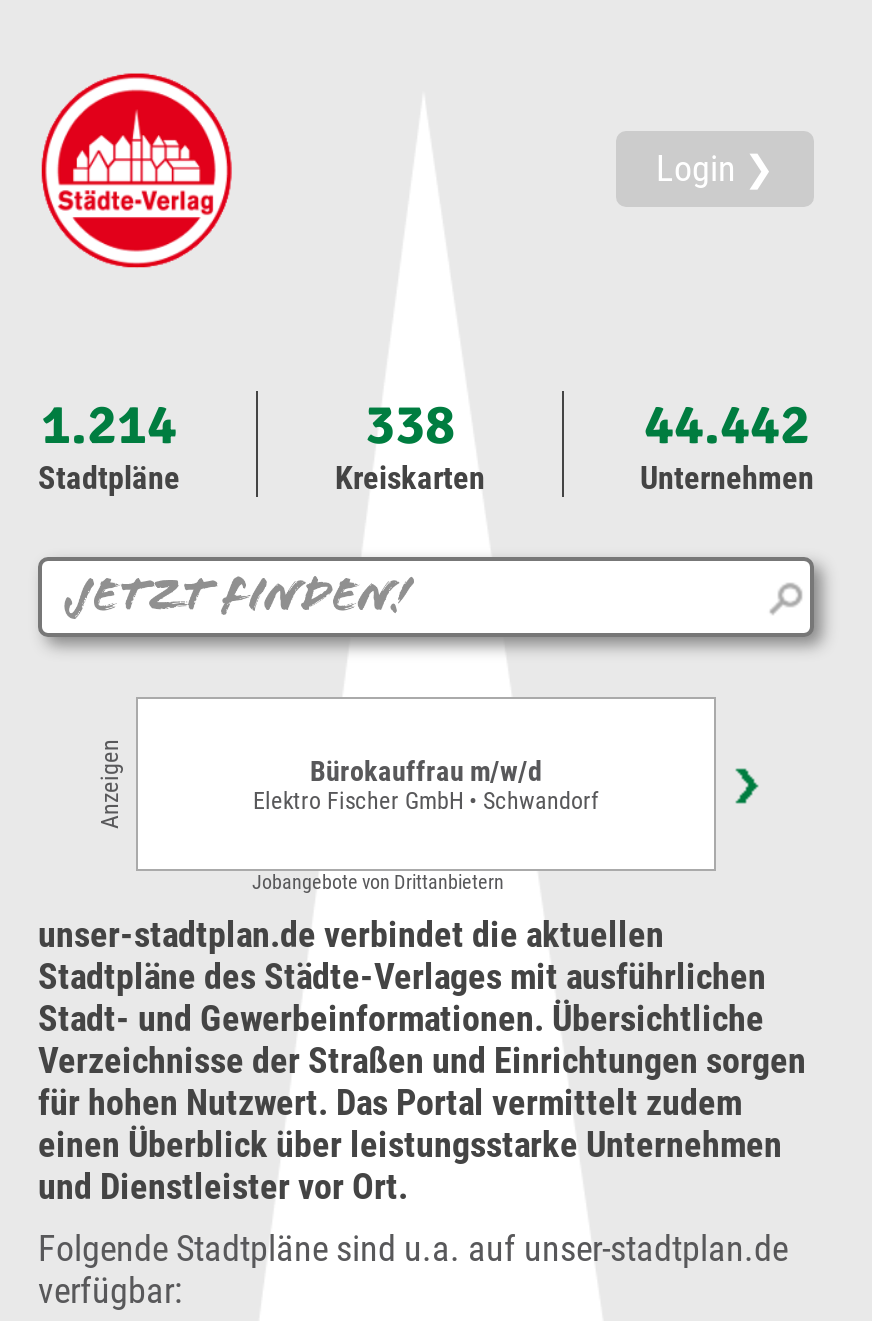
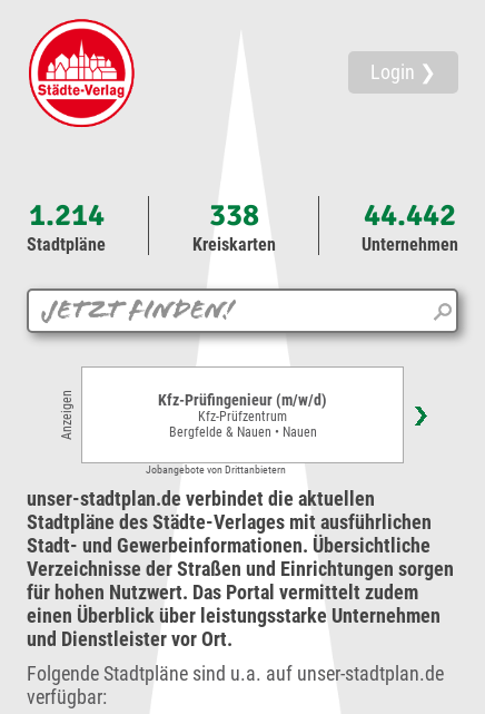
- Bürokauffrau m/w/d
- Elektro Fischer GmbH • Schwandorf
+ Kfz-Prüfingenieur (m/w/d)
+ Kfz-Prüfzentrum
+ Bergfelde & Nauen • Nauen
